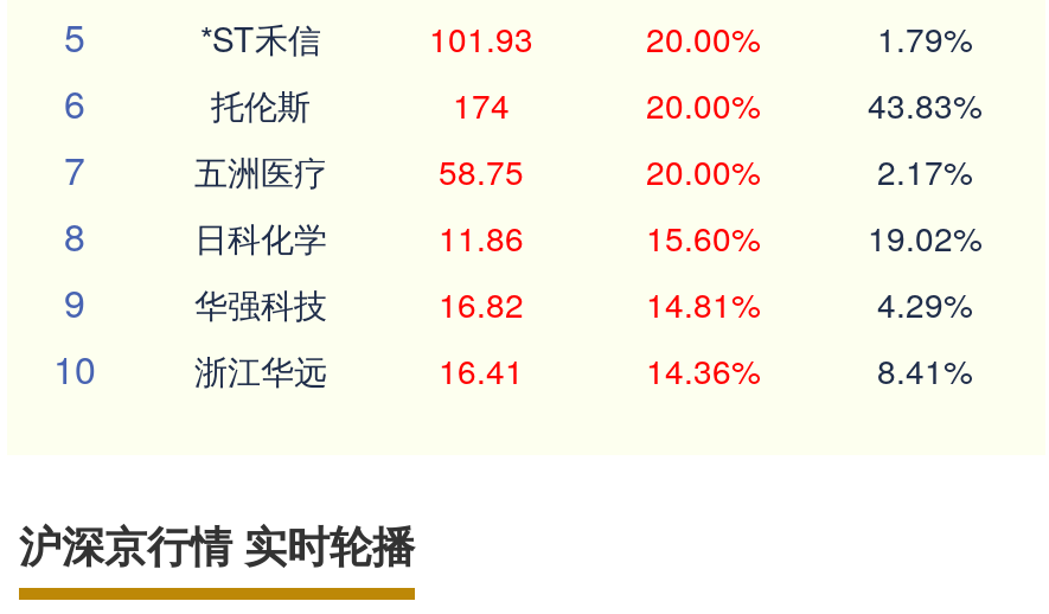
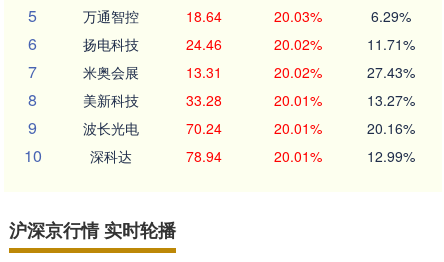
- *ST禾信
- 101.93
- 20.00%
- 1.79%
+ 万通智控
+ 18.64
+ 20.03%
+ 6.29%

- 托伦斯
- 174
- 20.00%
- 43.83%
+ 扬电科技
+ 24.46
+ 20.02%
+ 11.71%

- 五洲医疗
- 58.75
- 20.00%
- 2.17%
+ 米奥会展
+ 13.31
+ 20.02%
+ 27.43%

- 日科化学
- 11.86
- 15.60%
- 19.02%
+ 美新科技
+ 33.28
+ 20.01%
+ 13.27%

- 华强科技
- 16.82
- 14.81%
- 4.29%
+ 波长光电
+ 70.24
+ 20.01%
+ 20.16%

- 浙江华远
- 16.41
- 14.36%
- 8.41%
+ 深科达
+ 78.94
+ 20.01%
+ 12.99%
